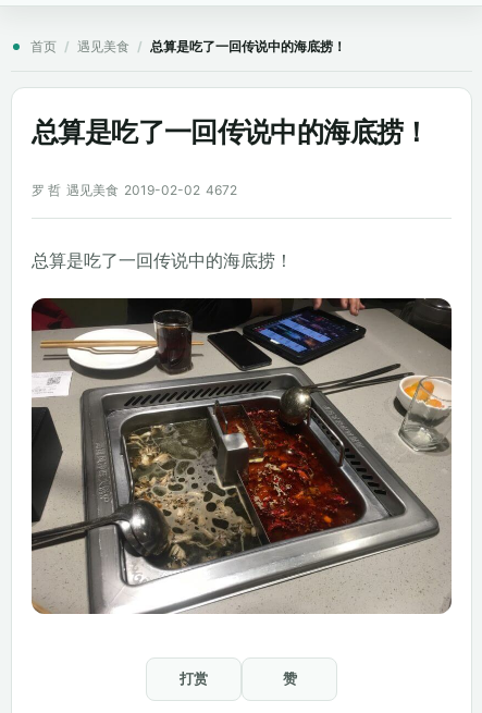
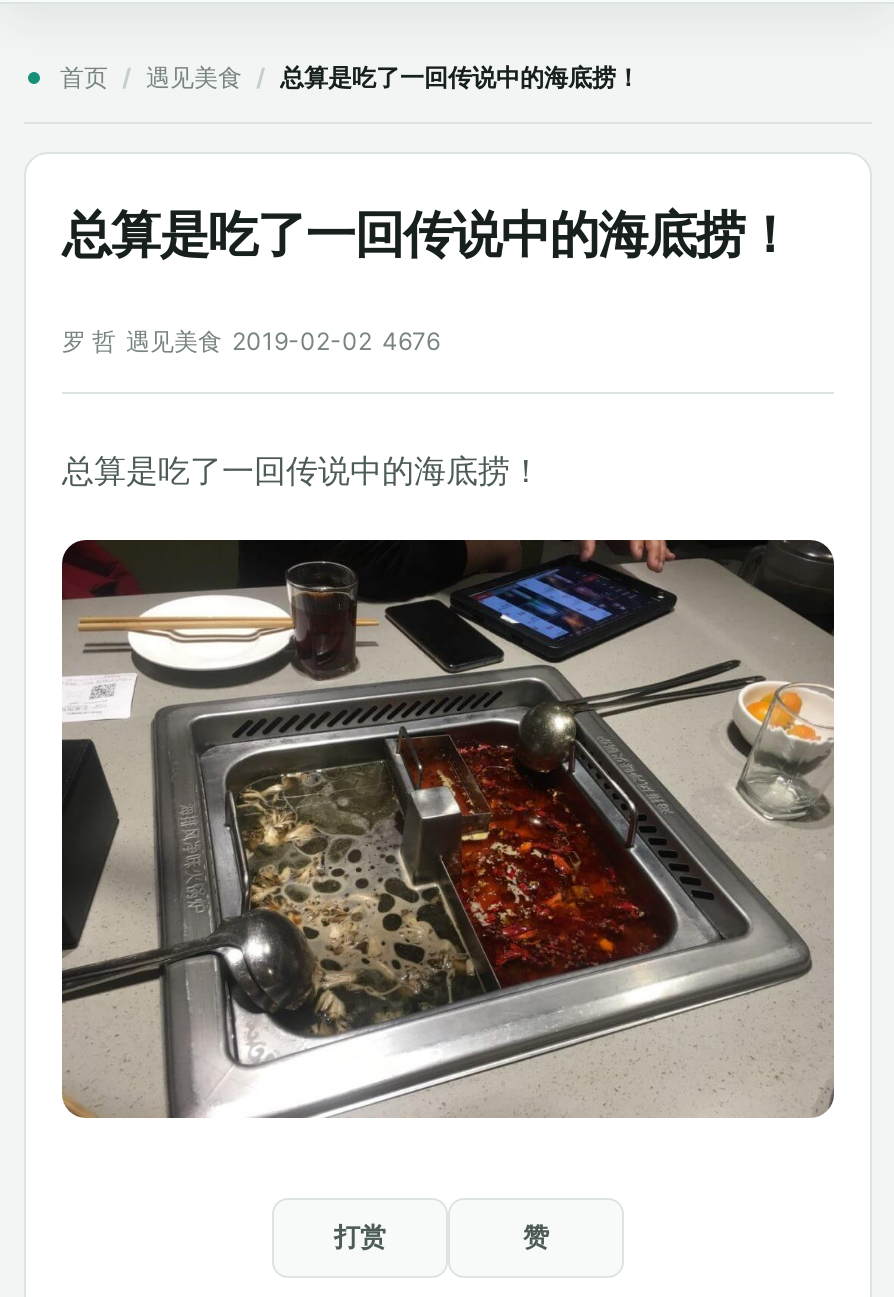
- 罗 哲 遇见美食 2019-02-02 4672
+ 罗 哲 遇见美食 2019-02-02 4676
